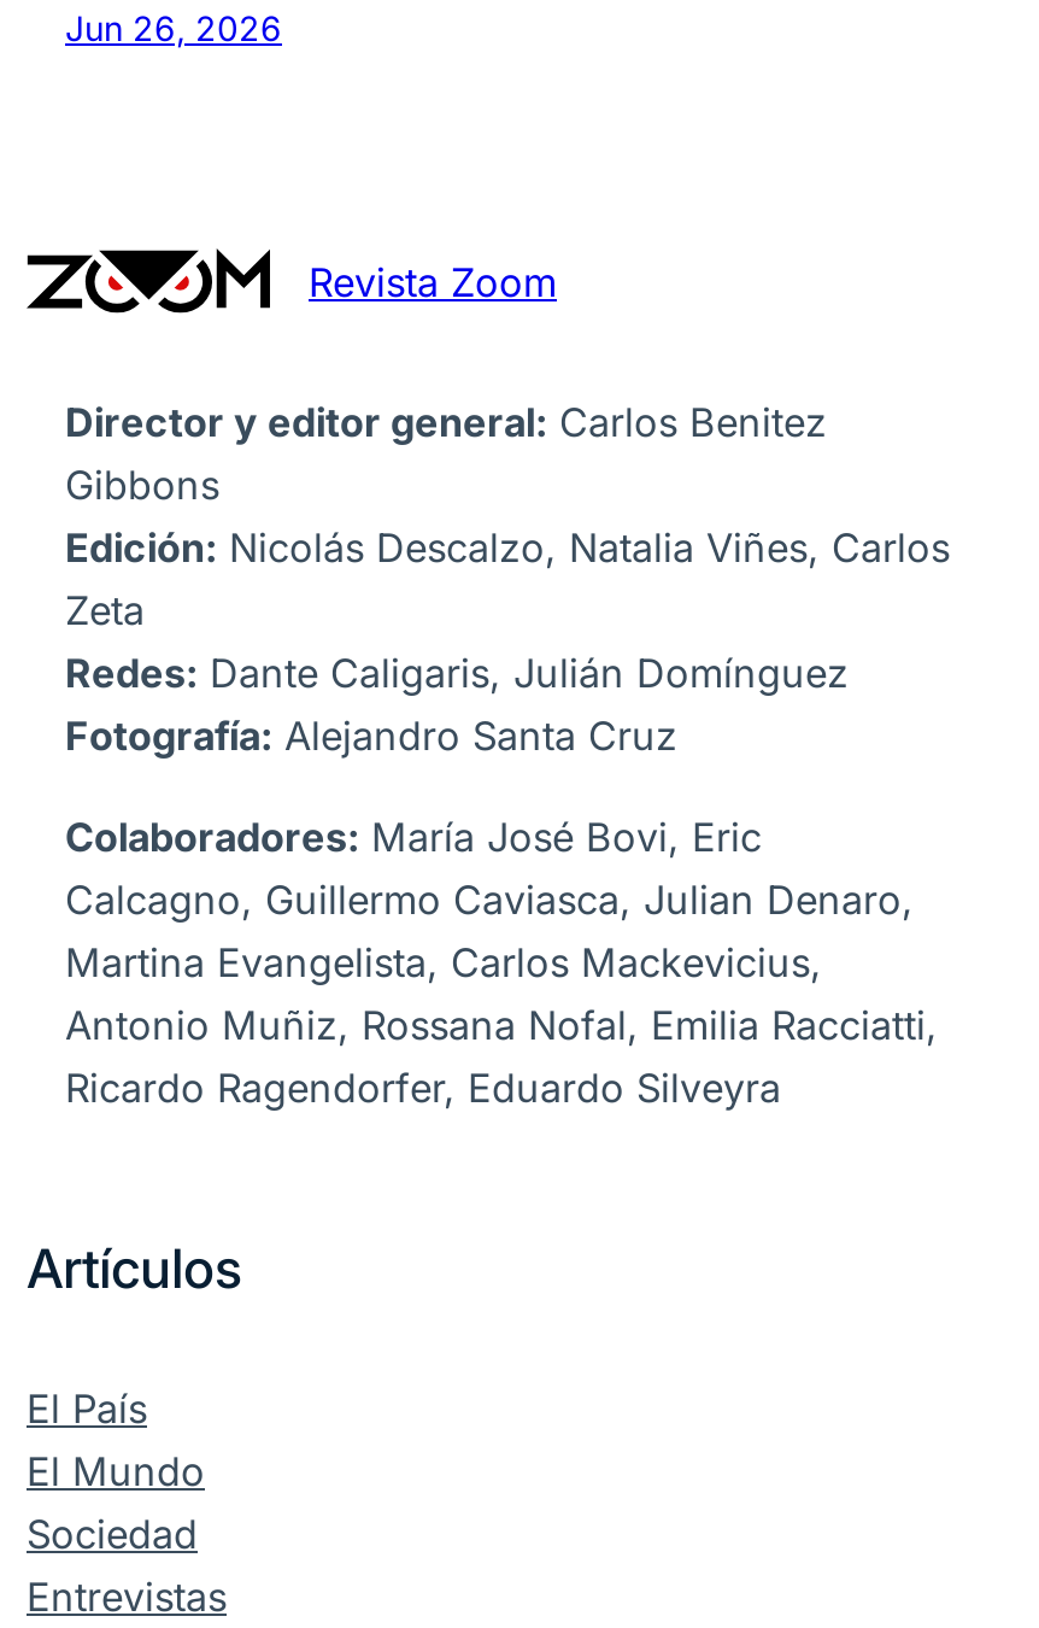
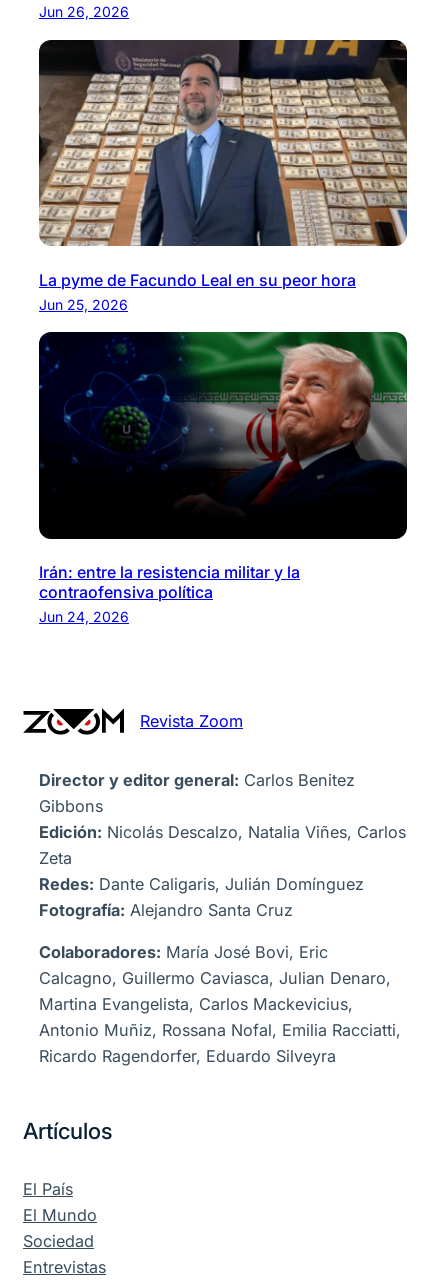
+ [image]
+ La pyme de Facundo Leal en su peor hora
+ Jun 25, 2026

+ [image]
+ Irán: entre la resistencia militar y la
+ contraofensiva política
+ Jun 24, 2026
